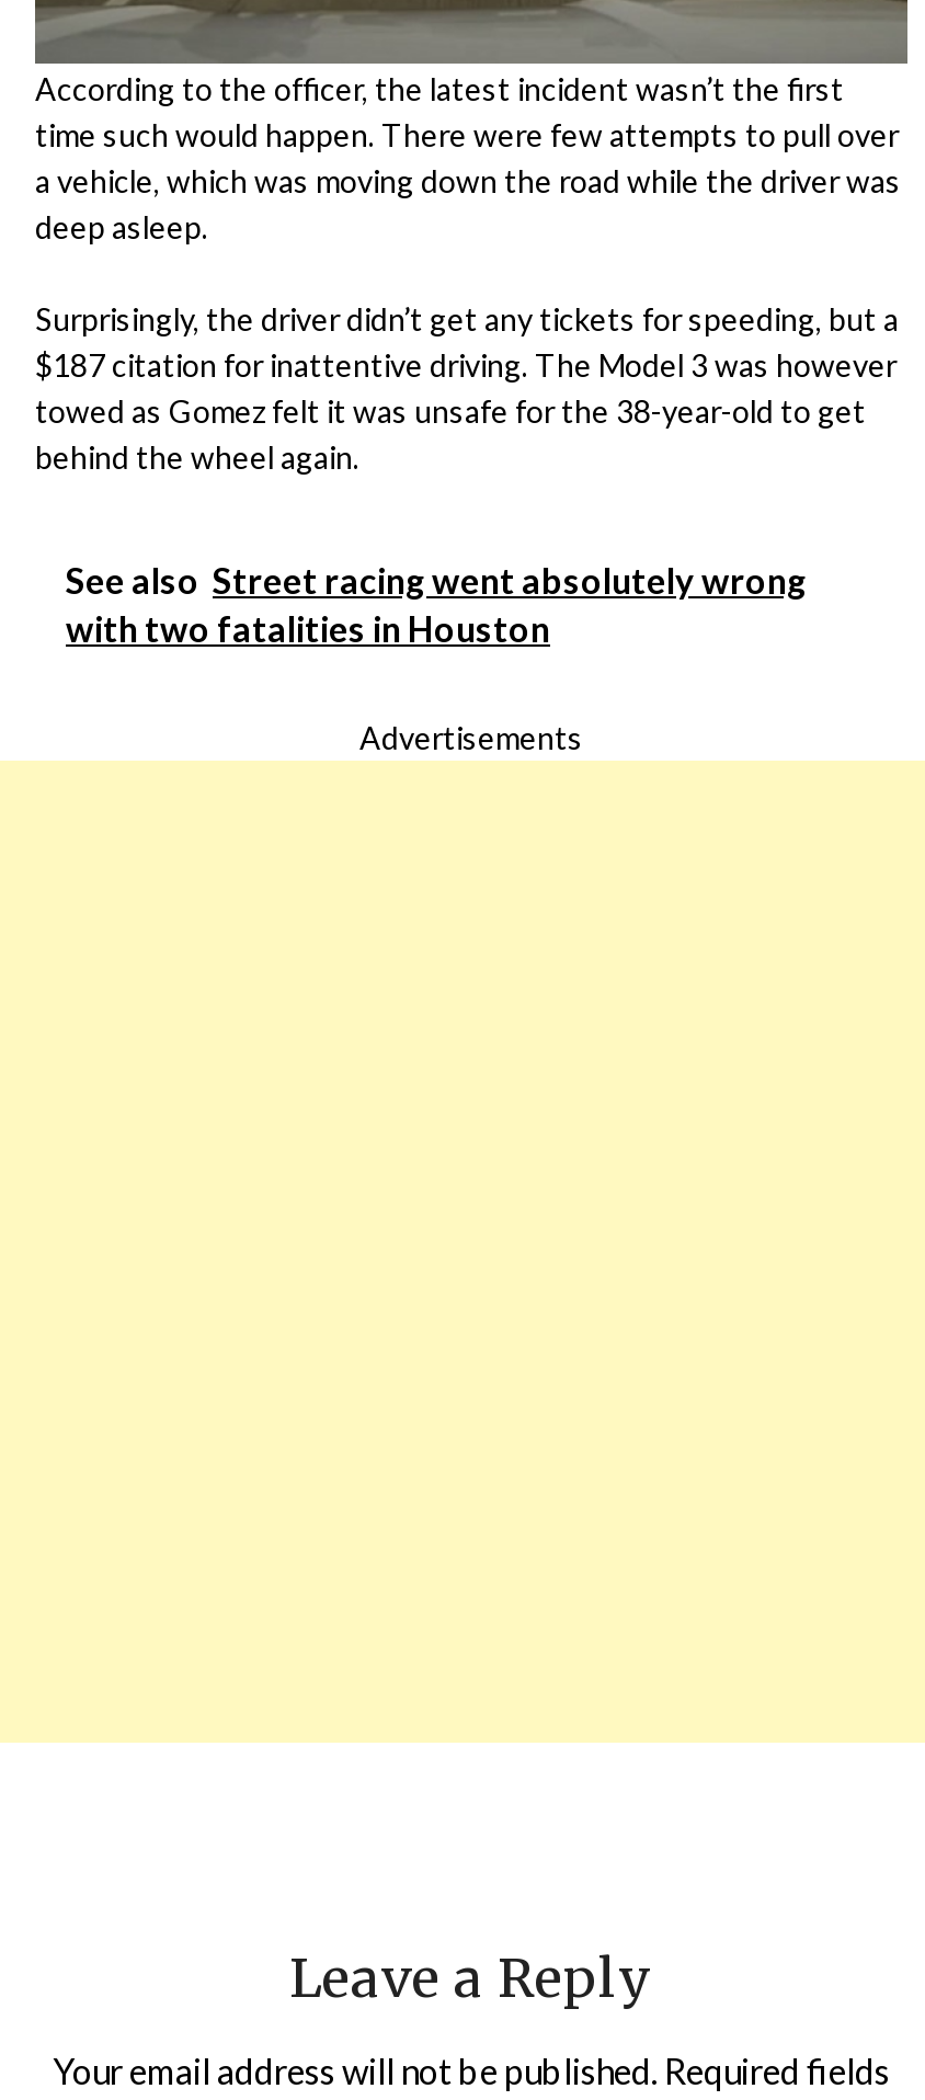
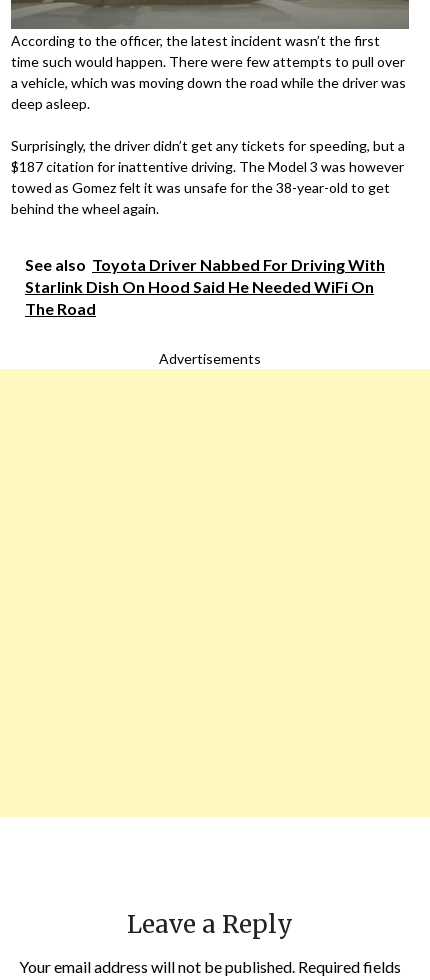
- See also Street racing went absolutely wrong
- with two fatalities in Houston
+ See also Toyota Driver Nabbed For Driving With
+ Starlink Dish On Hood Said He Needed WiFi On
+ The Road
